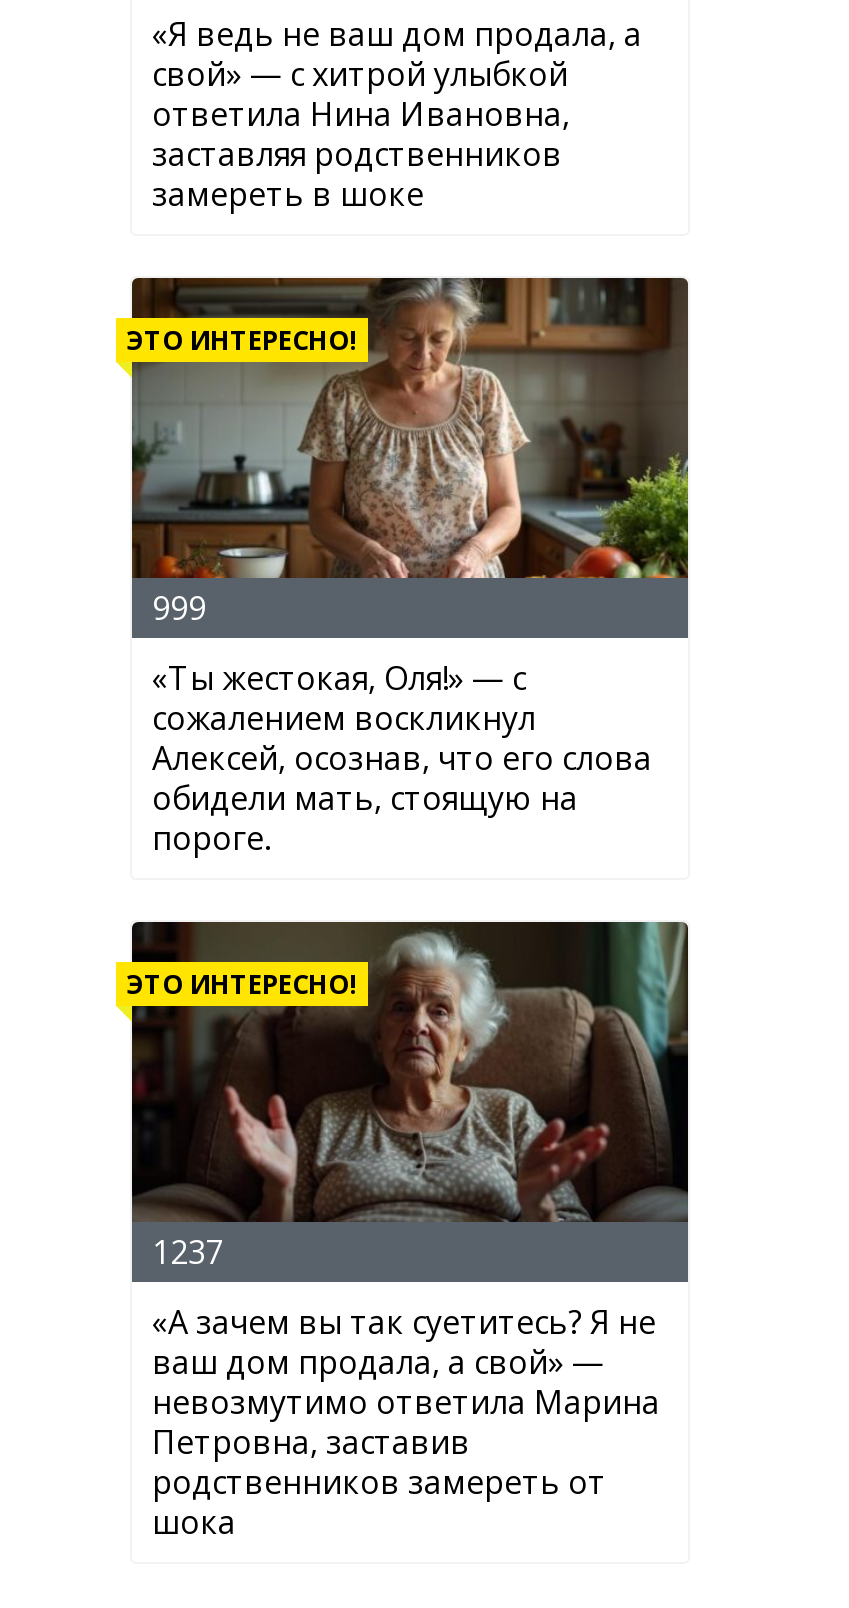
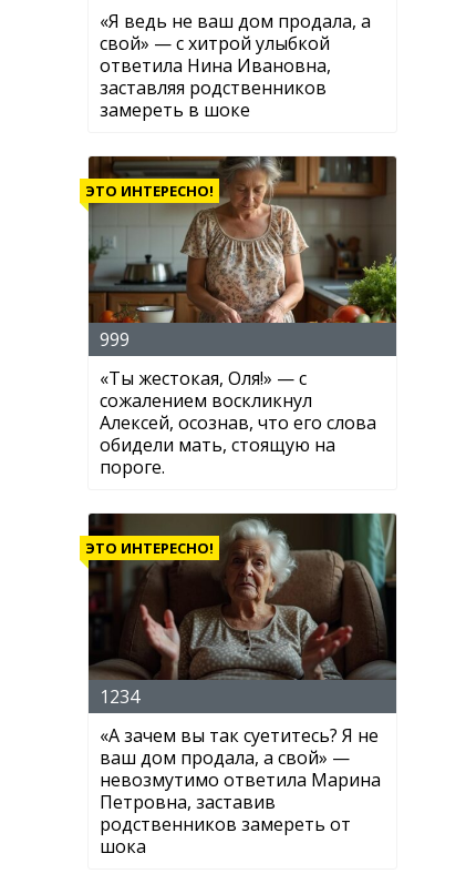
- 1237
+ 1234
